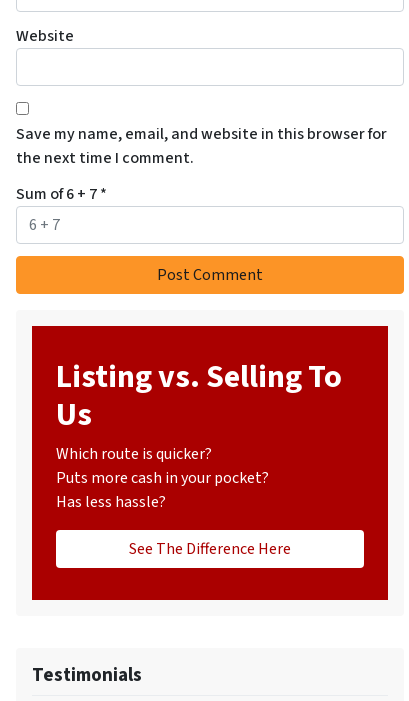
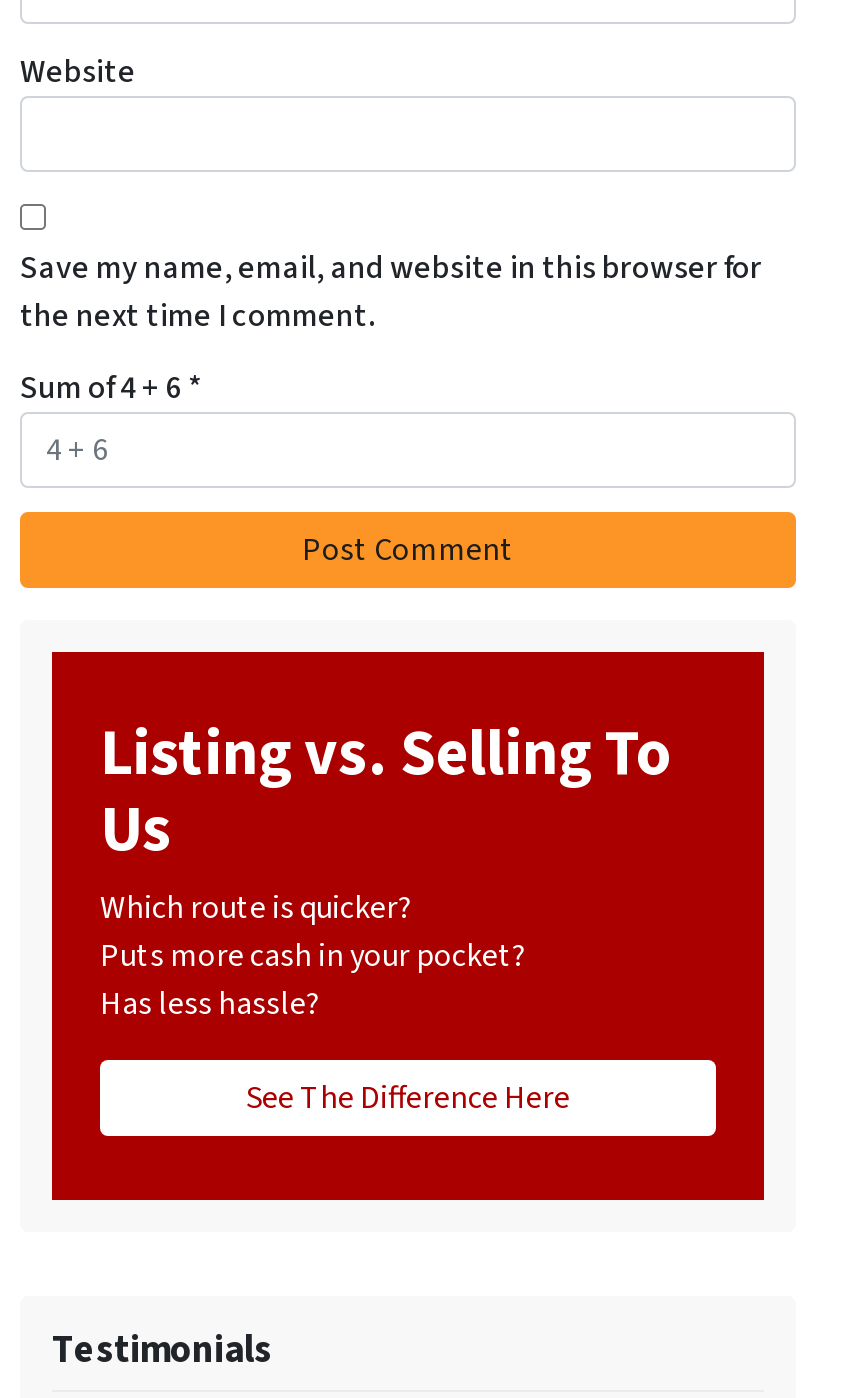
- Sum of 6 + 7 *
+ Sum of 4 + 6 *
